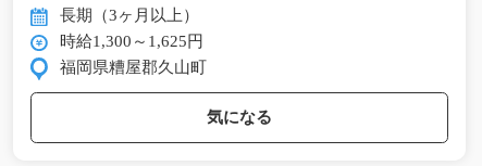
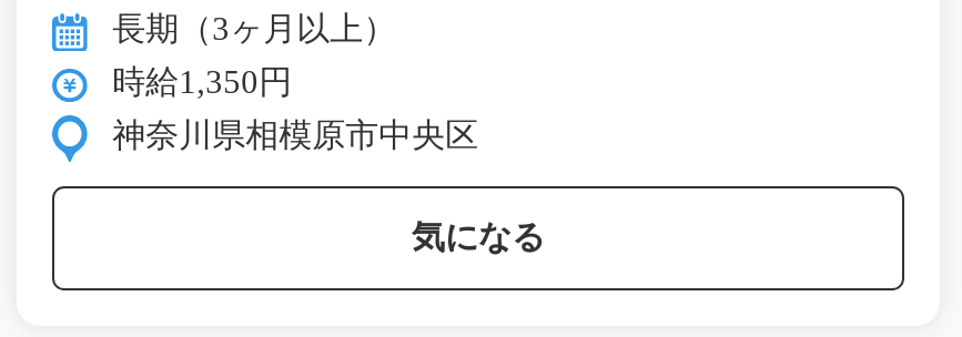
- 時給1,300～1,625円
+ 時給1,350円

- 福岡県糟屋郡久山町
+ 神奈川県相模原市中央区
